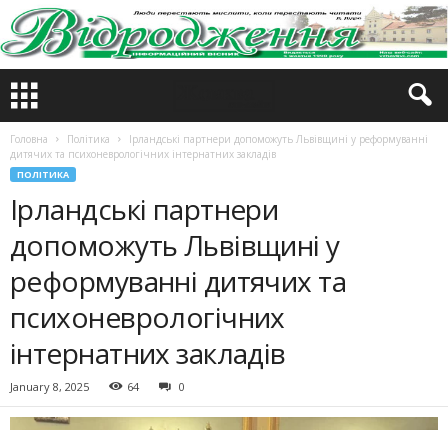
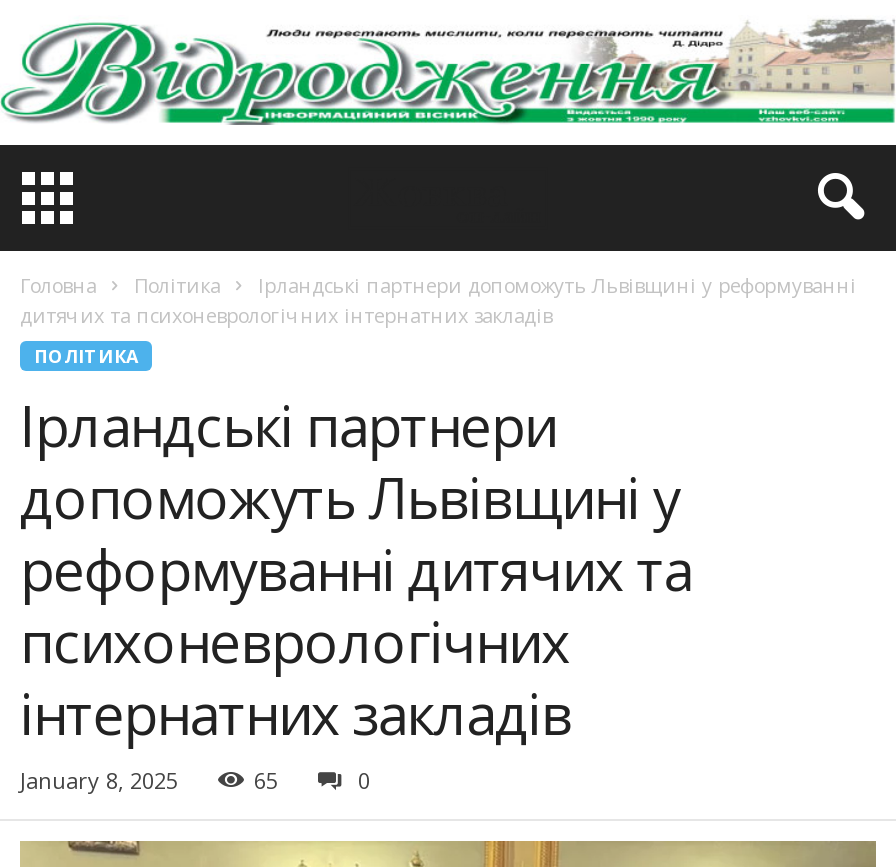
- 64
+ 65
